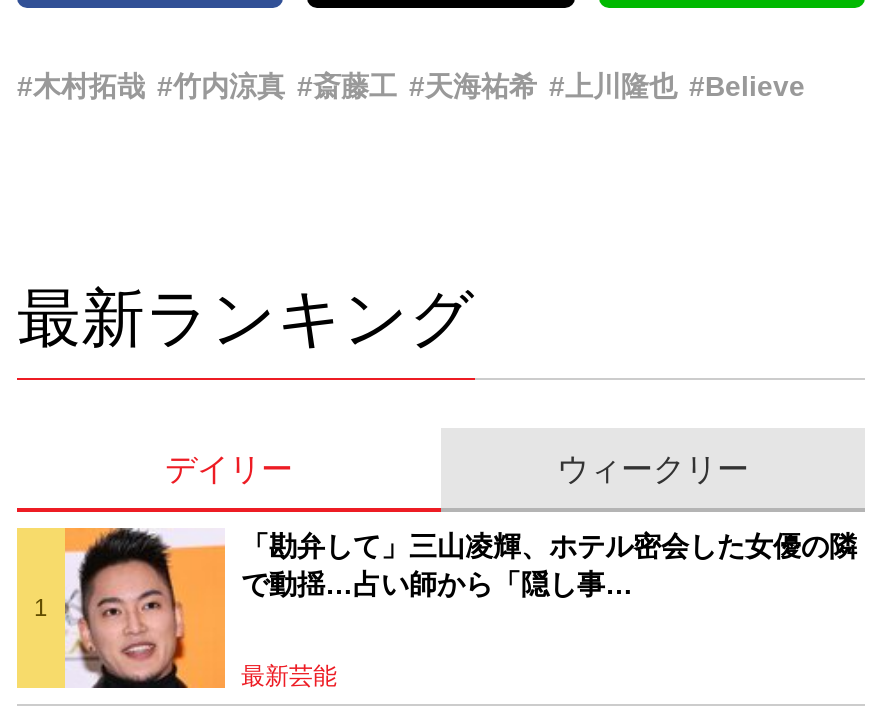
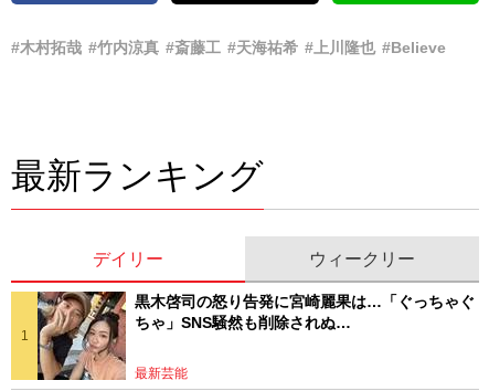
- [image]
- 「勘弁して」三山凌輝、ホテル密会した女優の隣
- で動揺…占い師から「隠し事…
+ [image]
+ 黒木啓司の怒り告発に宮崎麗果は…「ぐっちゃぐ
+ ちゃ」SNS騒然も削除されぬ…
